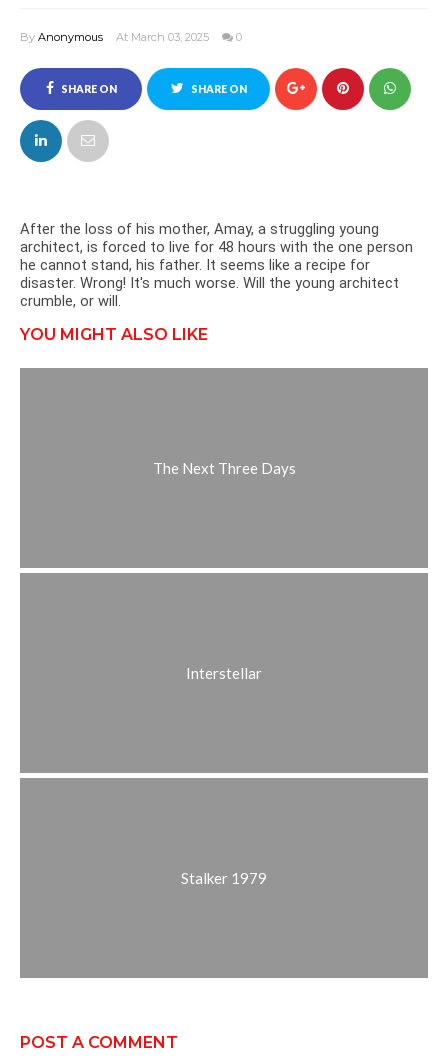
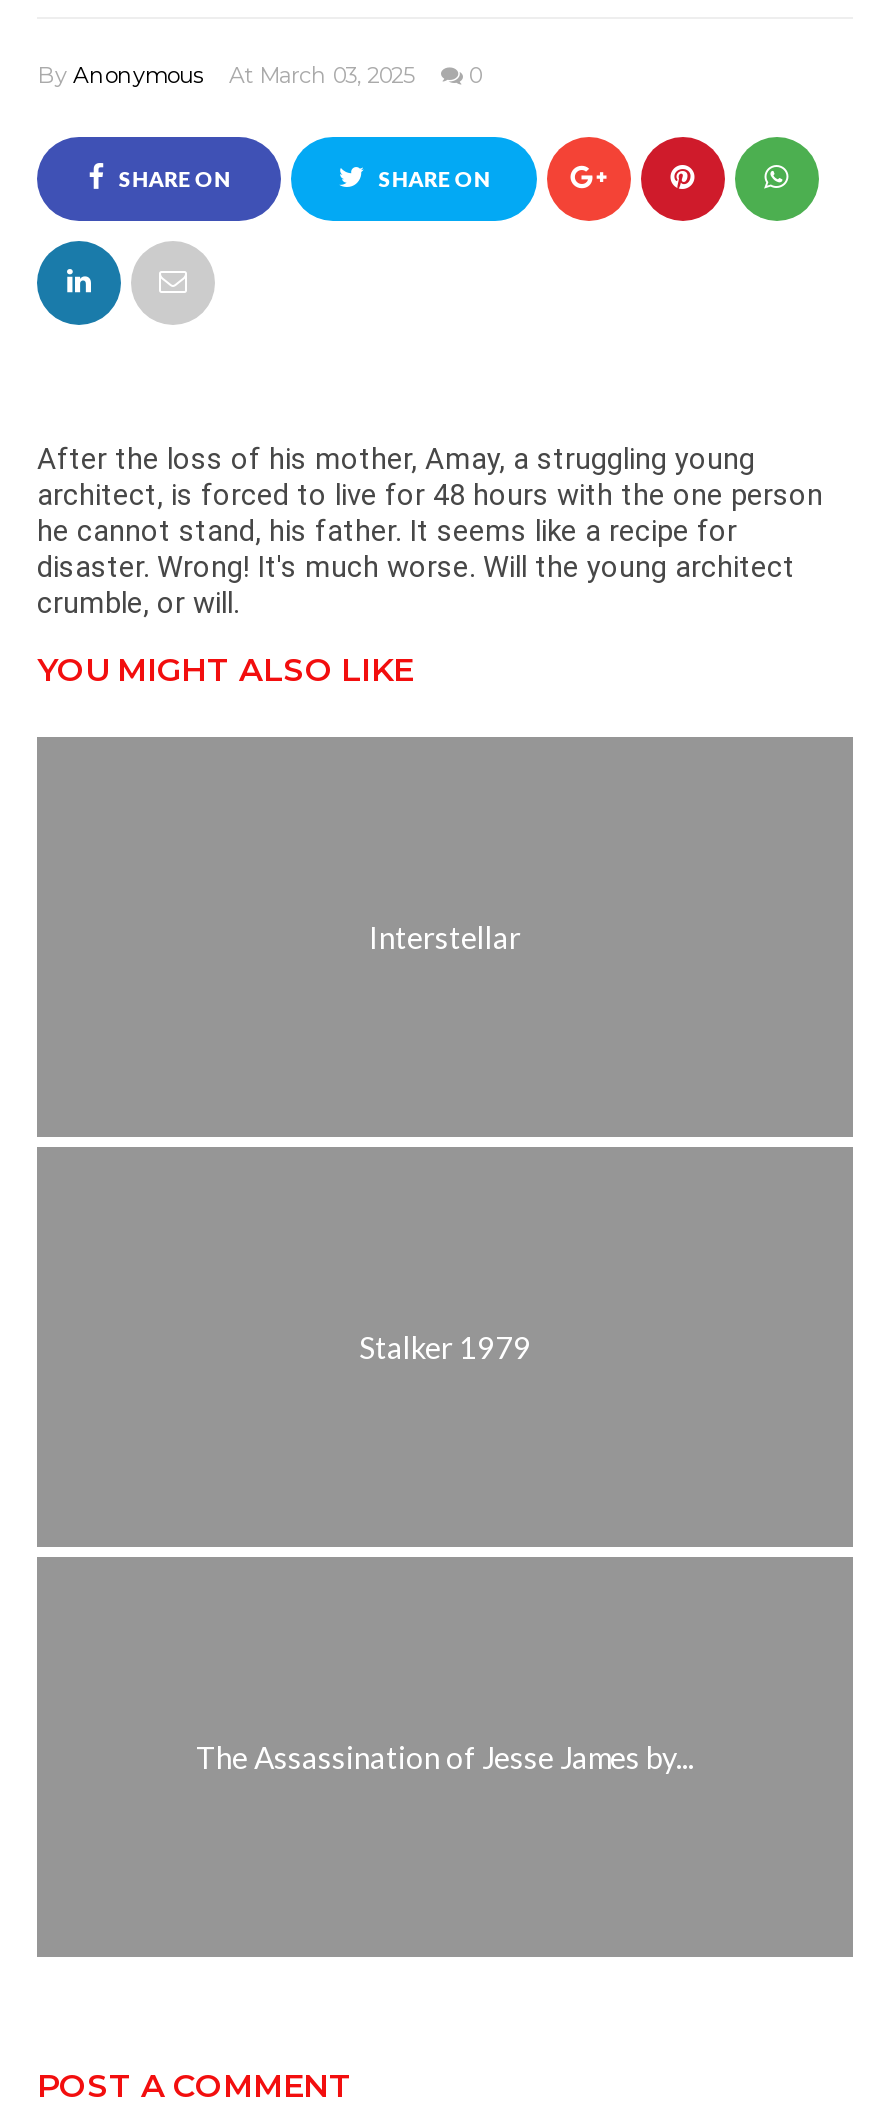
- The Next Three Days

moved up: Interstellar | Stalker 1979

+ The Assassination of Jesse James by...
